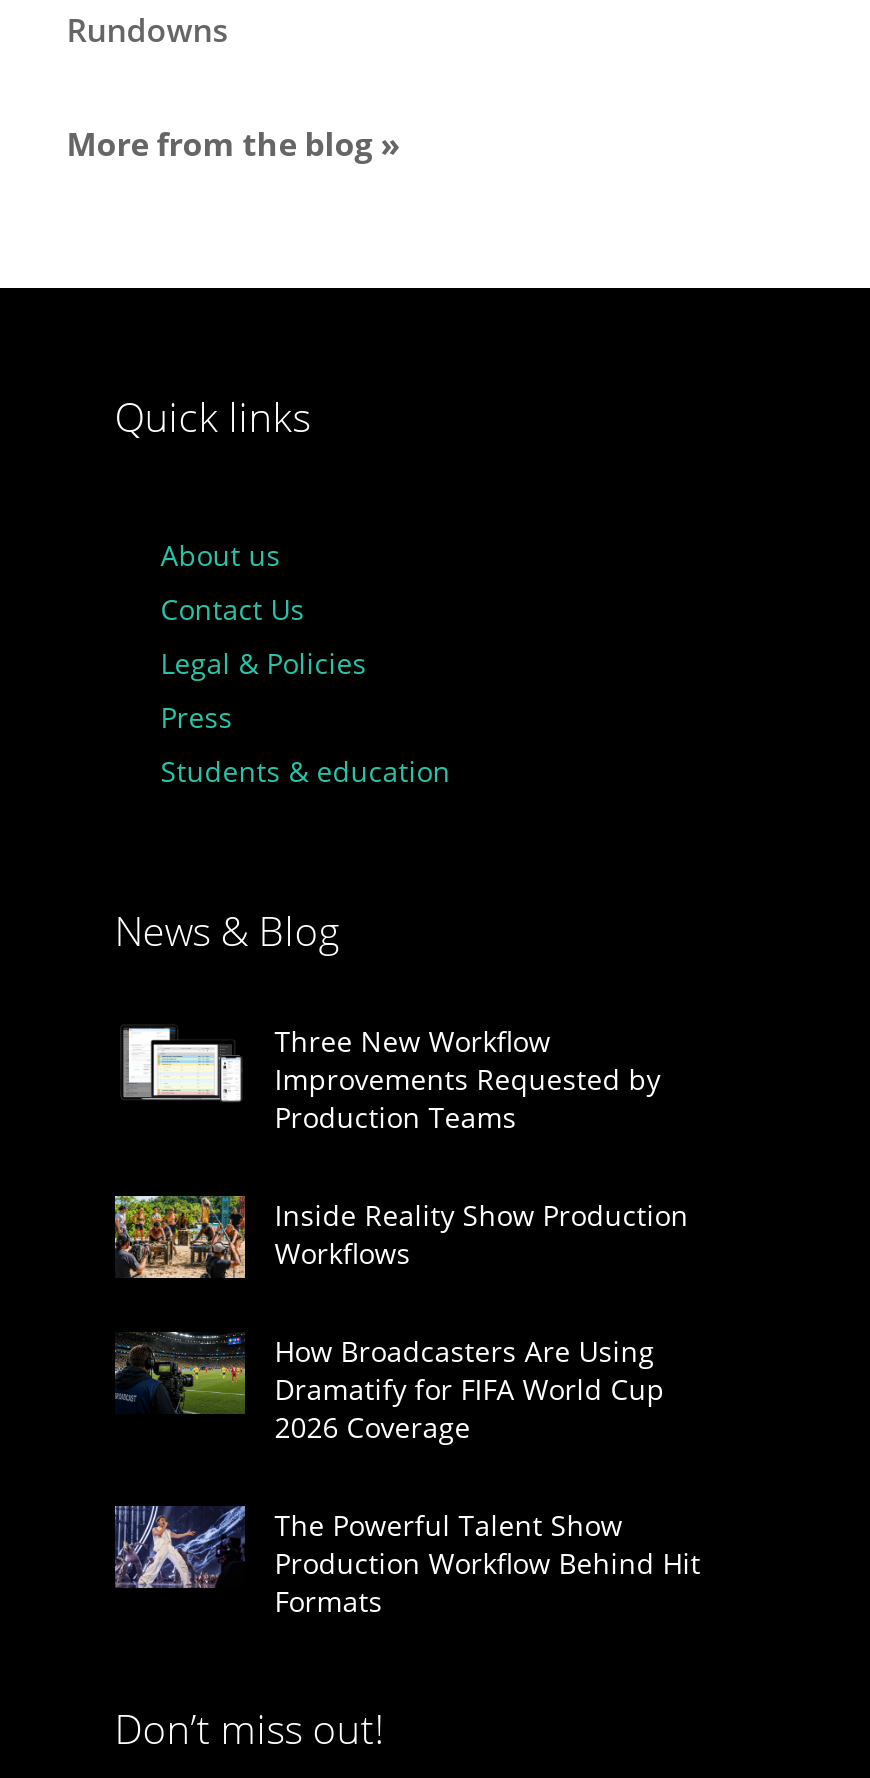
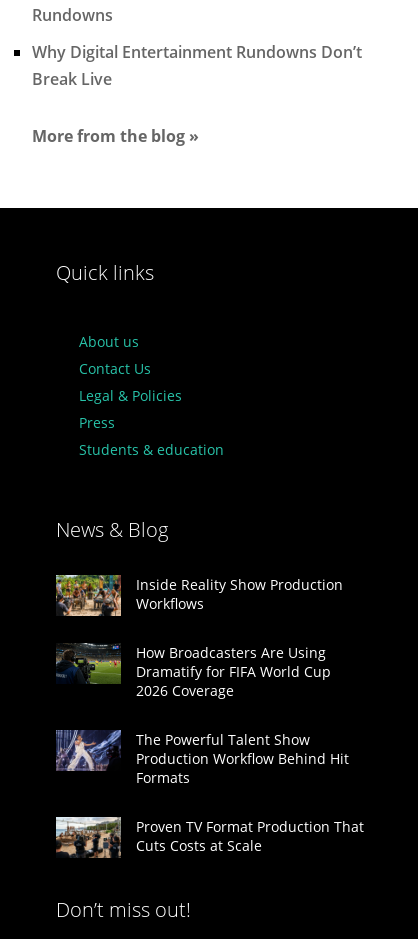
+ Why Digital Entertainment Rundowns Don’t
+ Break Live

moved down: More from the blog » | Quick links | About us | Contact Us | Legal & Policies | Press | Students & education | News & Blog

- [image]
- Three New Workflow
- Improvements Requested by
- Production Teams

moved up: [image] | Inside Reality Show Production | Workflows | ... | Production Workflow Behind Hit | Formats

+ [image]
+ Proven TV Format Production That
+ Cuts Costs at Scale
